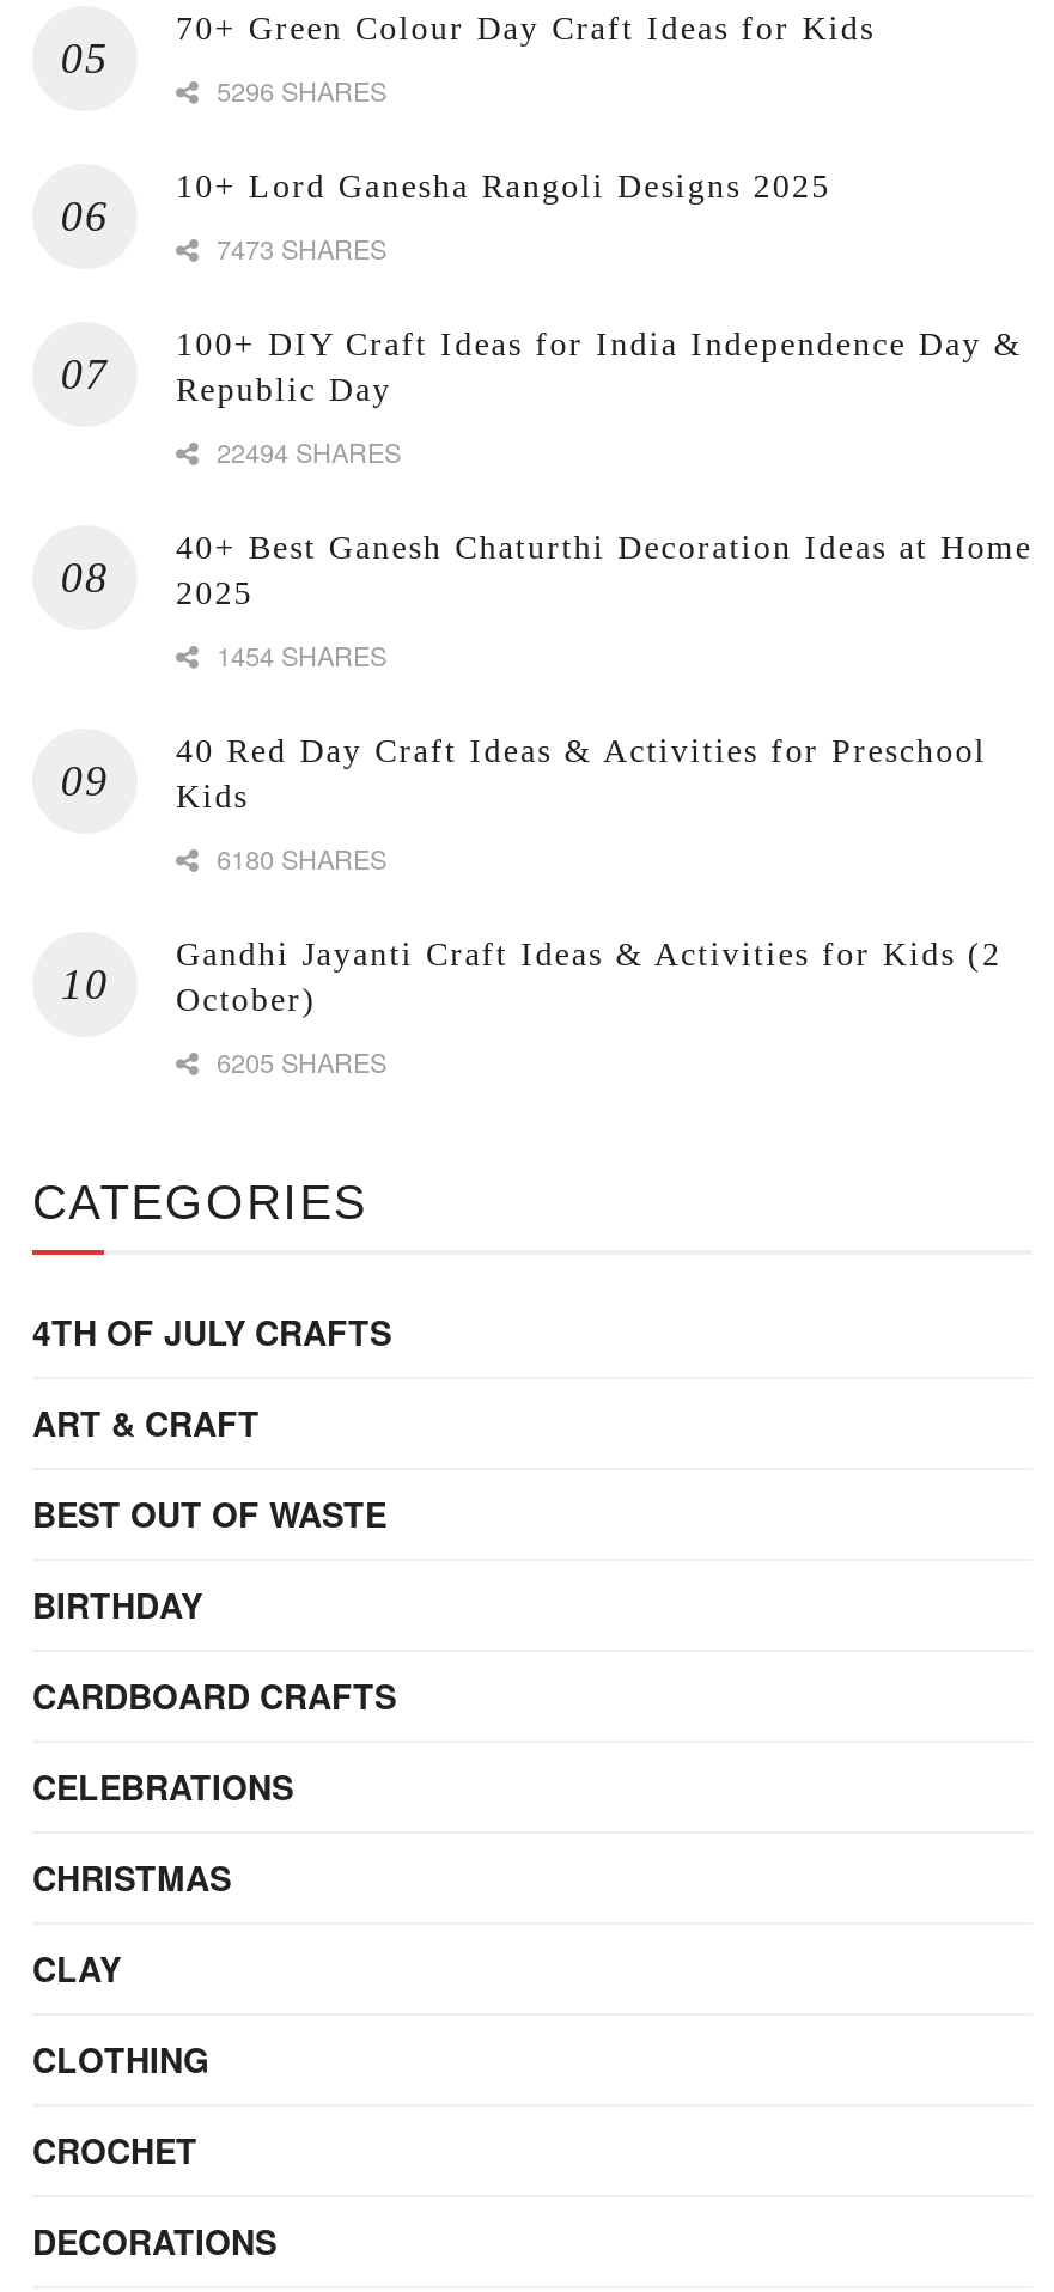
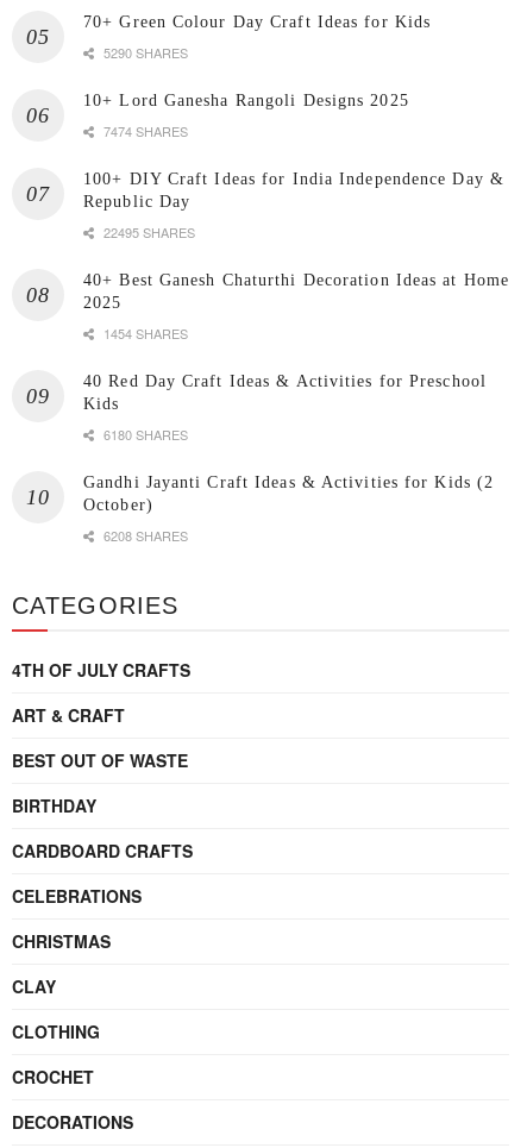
- 5296 SHARES
+ 5290 SHARES

- 7473 SHARES
+ 7474 SHARES

- 22494 SHARES
+ 22495 SHARES

- 6205 SHARES
+ 6208 SHARES
